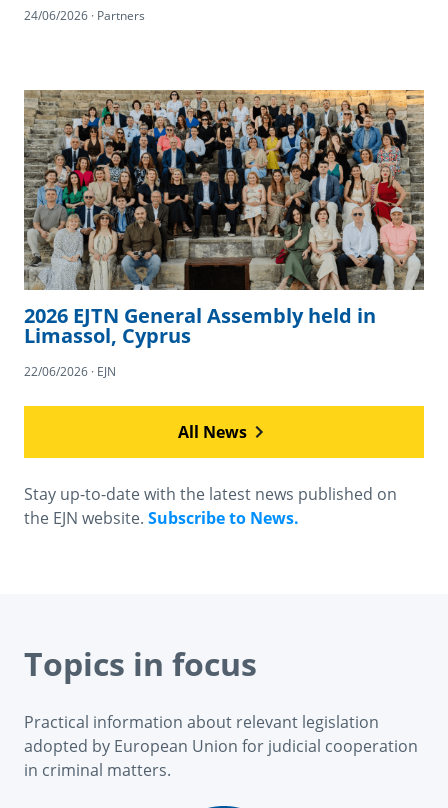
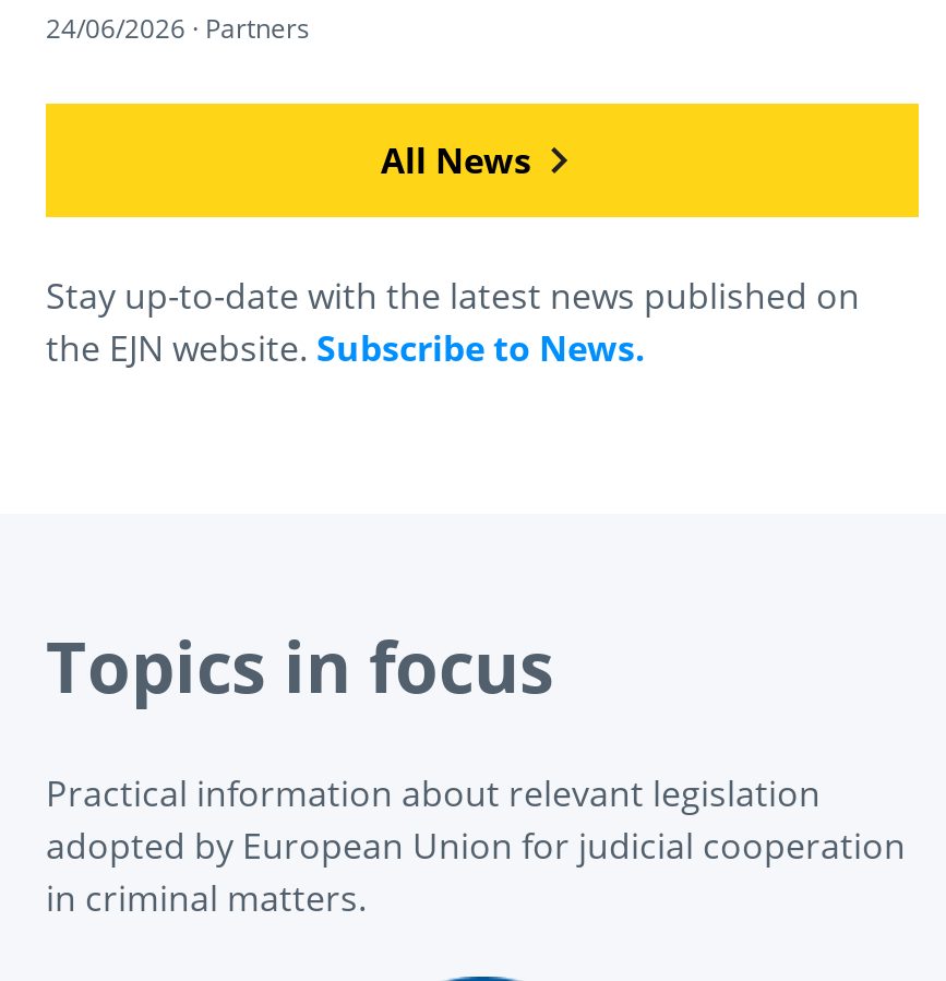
- [image]
- 2026 EJTN General Assembly held in
- Limassol, Cyprus
- 22/06/2026 · EJN
